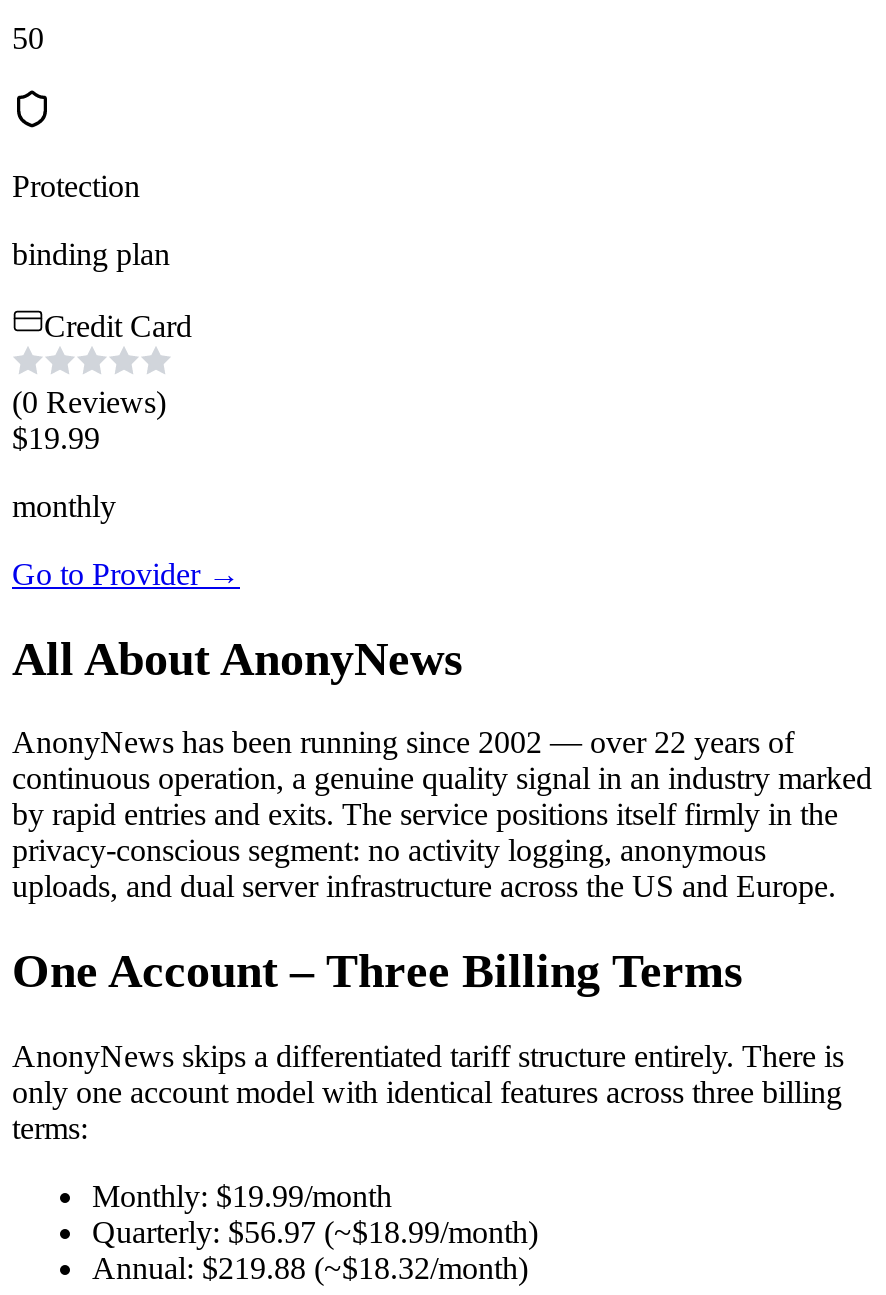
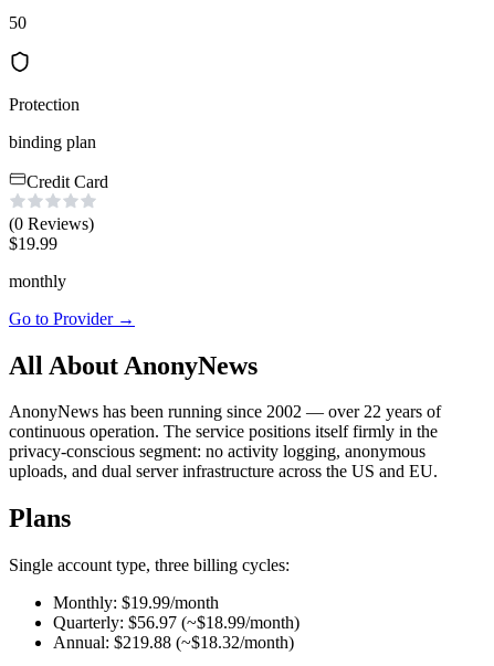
- continuous operation, a genuine quality signal in an industry marked
- by rapid entries and exits. The service positions itself firmly in the
+ continuous operation. The service positions itself firmly in the

- uploads, and dual server infrastructure across the US and Europe.
+ uploads, and dual server infrastructure across the US and EU.

- One Account – Three Billing Terms
+ Plans

- AnonyNews skips a differentiated tariff structure entirely. There is
- only one account model with identical features across three billing
- terms:
+ Single account type, three billing cycles:
